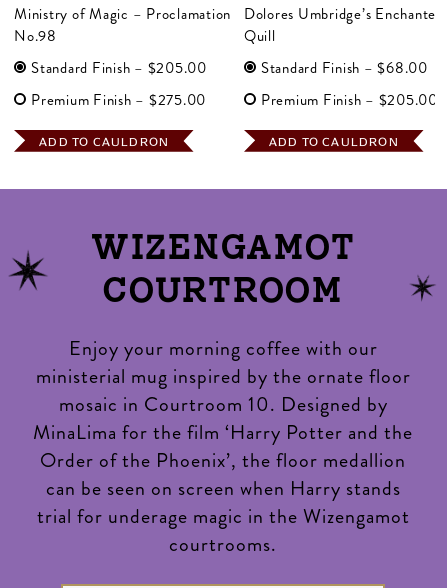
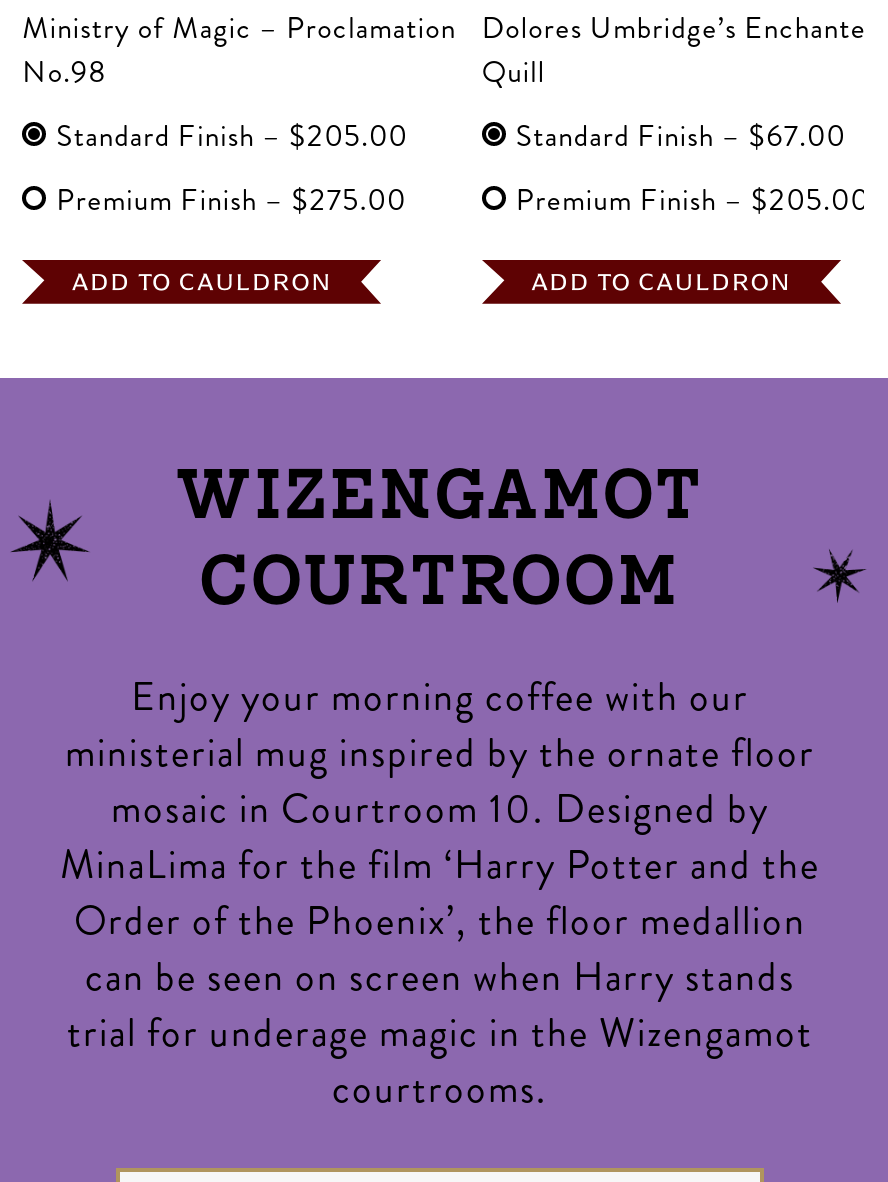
- Standard Finish – $‌68.00
+ Standard Finish – $‌67.00
